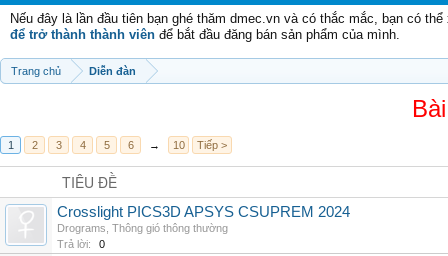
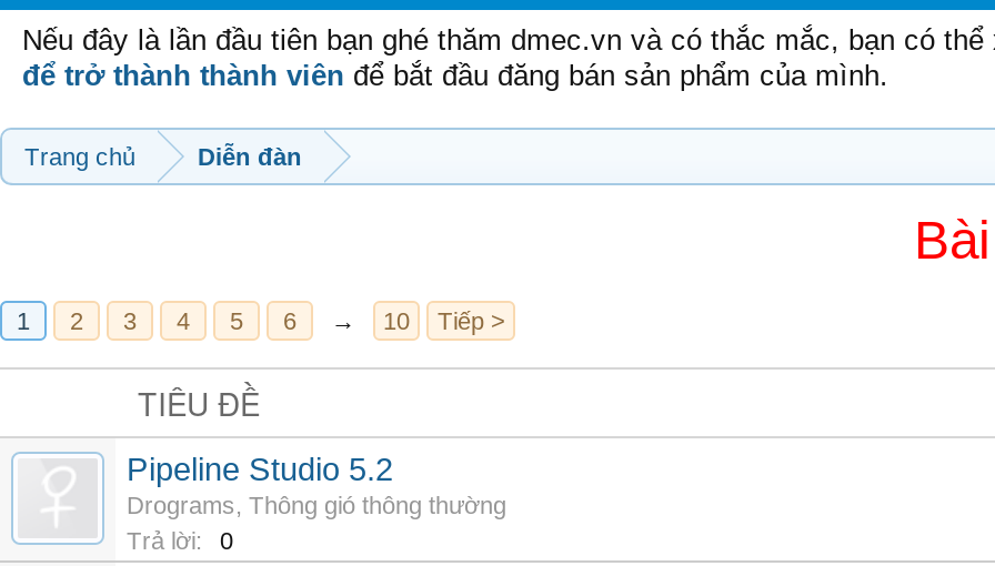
- Crosslight PICS3D APSYS CSUPREM 2024
+ Pipeline Studio 5.2
